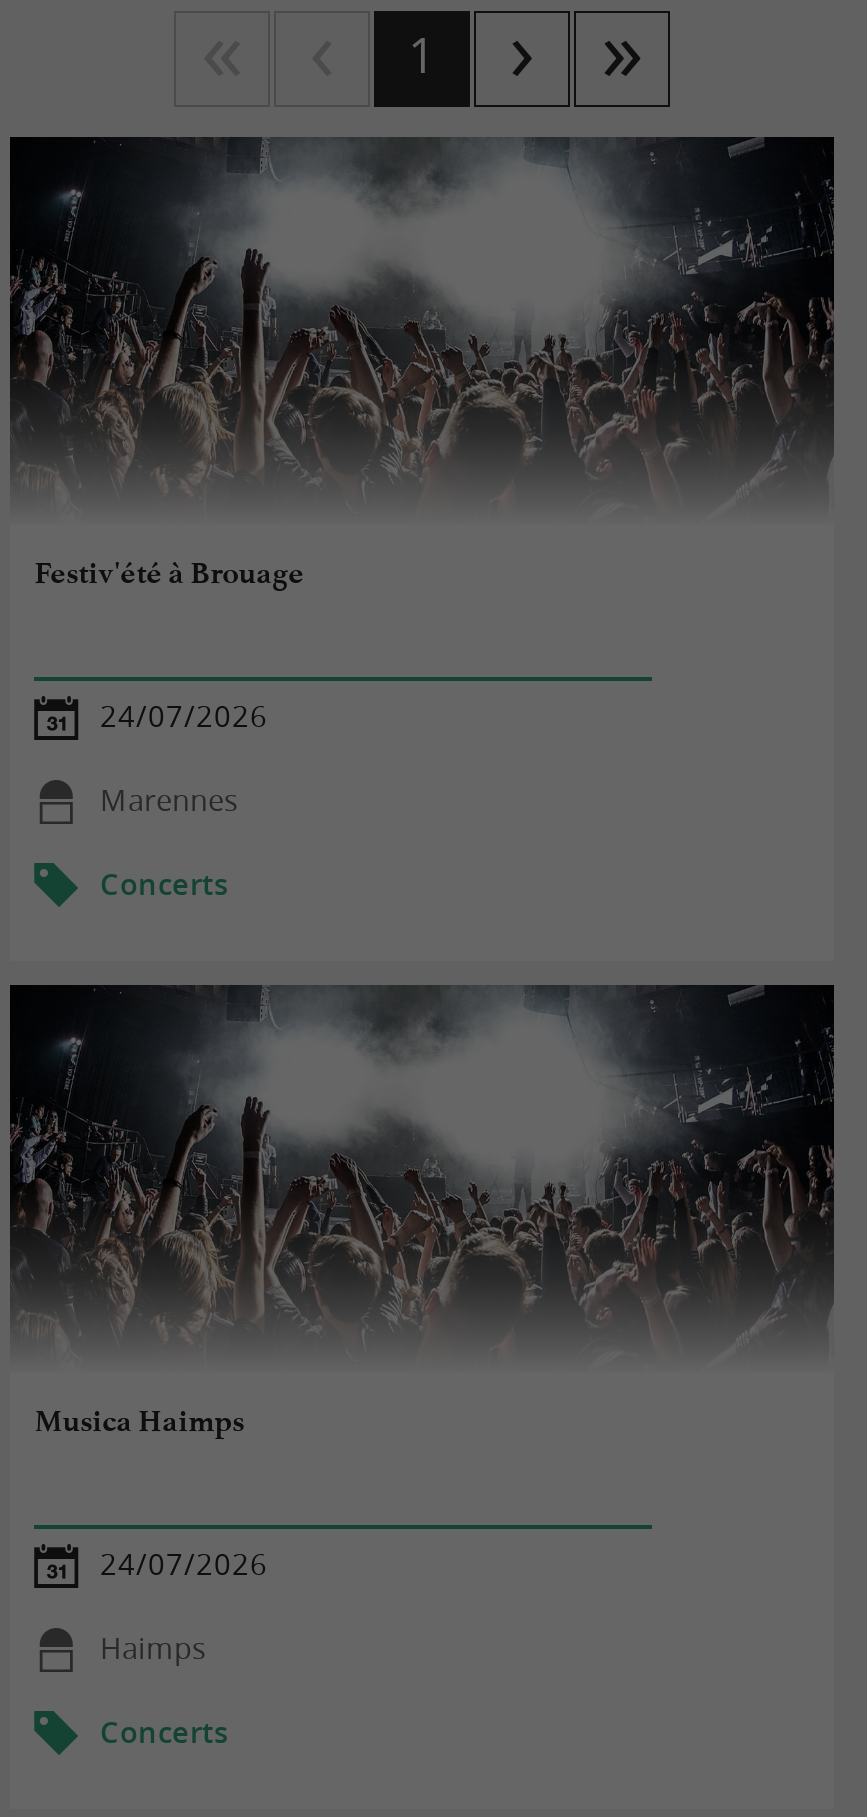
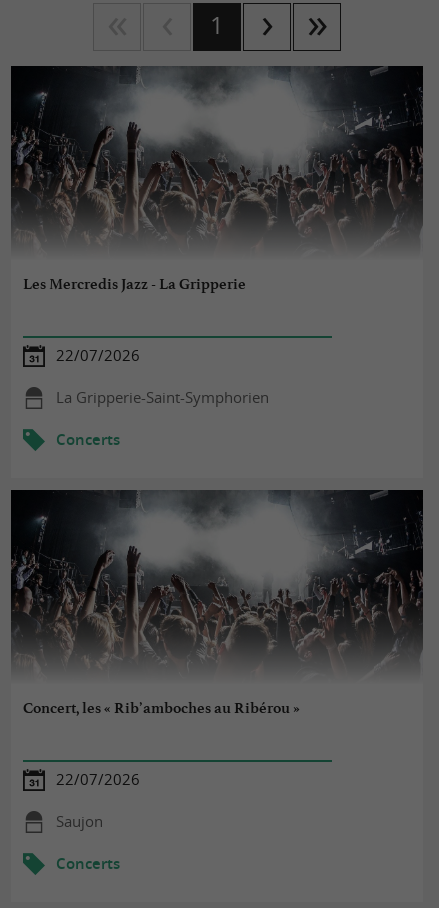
- Festiv'été à Brouage
+ Les Mercredis Jazz - La Gripperie

- 24/07/2026
+ 22/07/2026

- Marennes
+ La Gripperie-Saint-Symphorien

- Musica Haimps
+ Concert, les « Rib’amboches au Ribérou »

- 24/07/2026
+ 22/07/2026

- Haimps
+ Saujon
